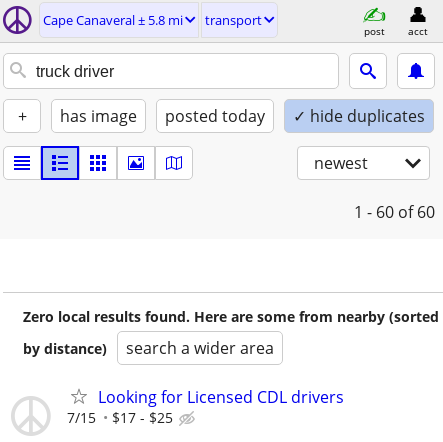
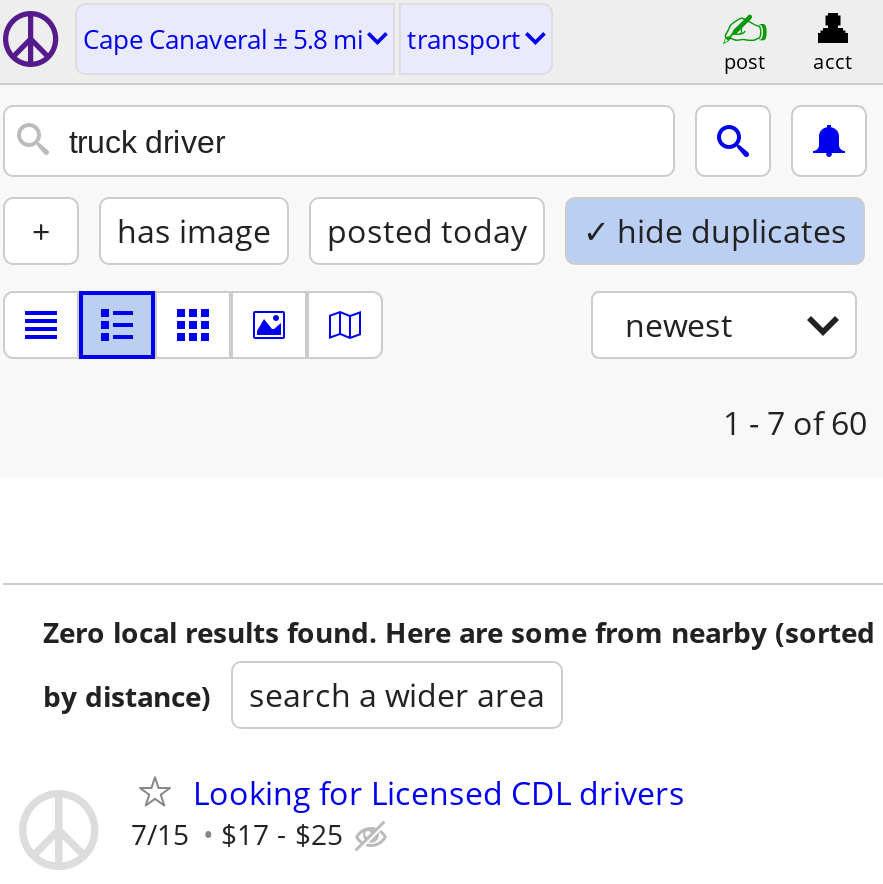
- 1 - 60 of 60
+ 1 - 7 of 60
